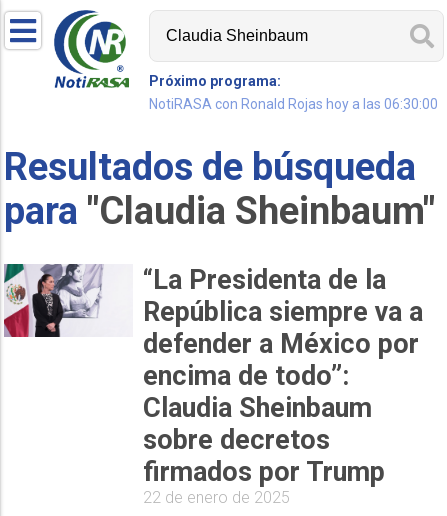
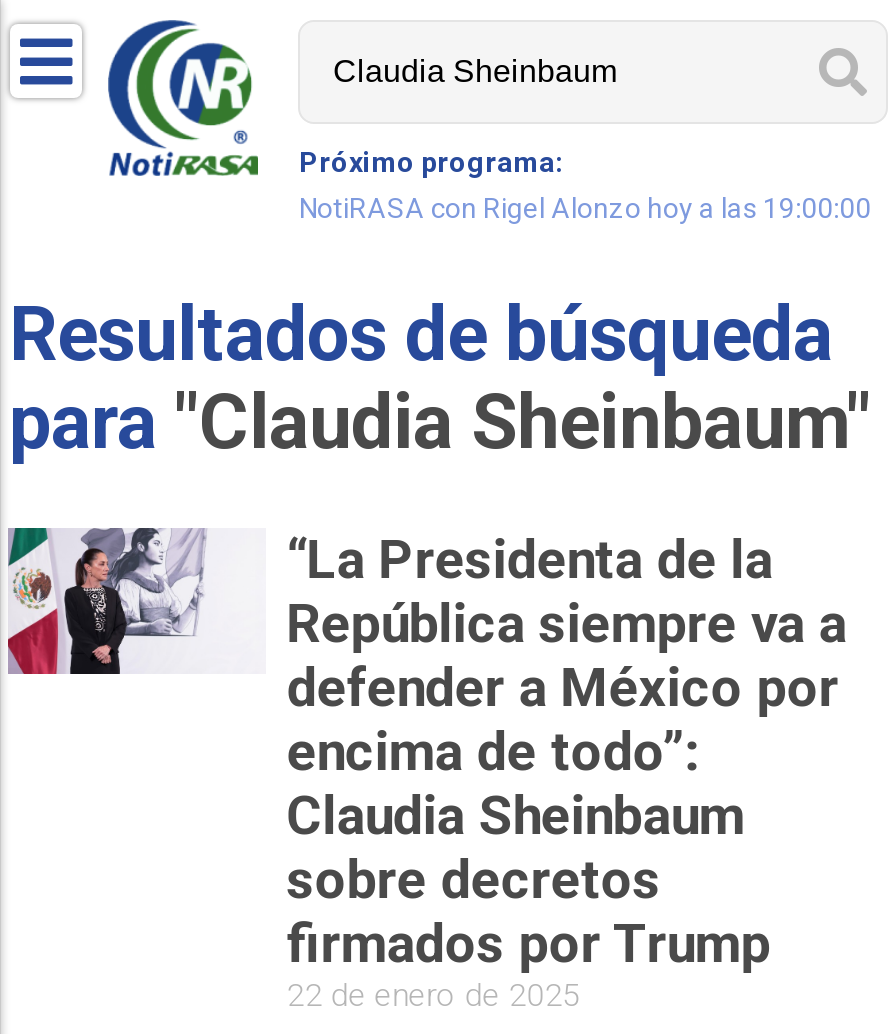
- NotiRASA con Ronald Rojas hoy a las 06:30:00
+ NotiRASA con Rigel Alonzo hoy a las 19:00:00
